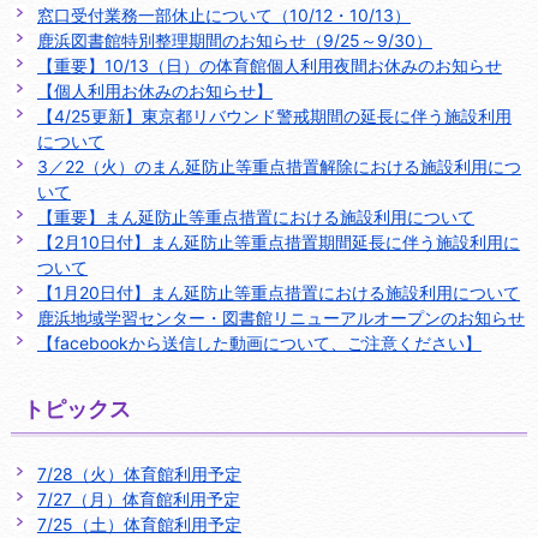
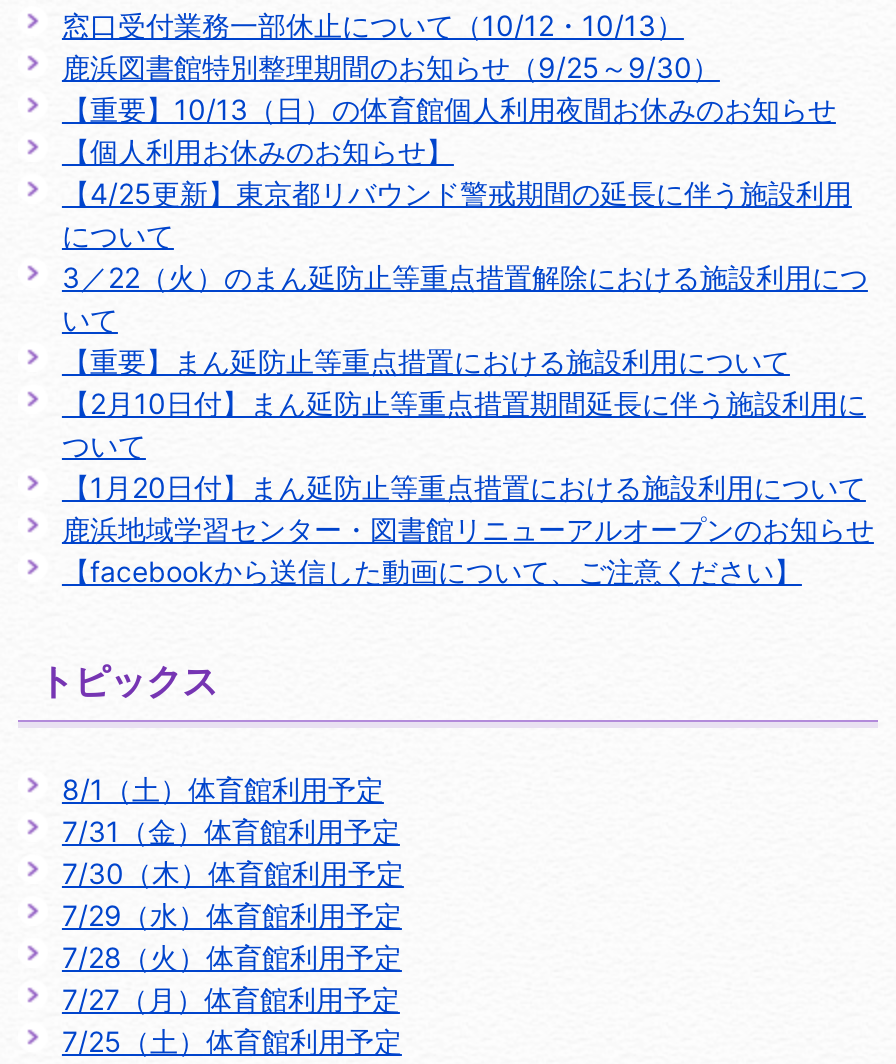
+ 8/1（土）体育館利用予定
+ 7/31（金）体育館利用予定
+ 7/30（木）体育館利用予定
+ 7/29（水）体育館利用予定
